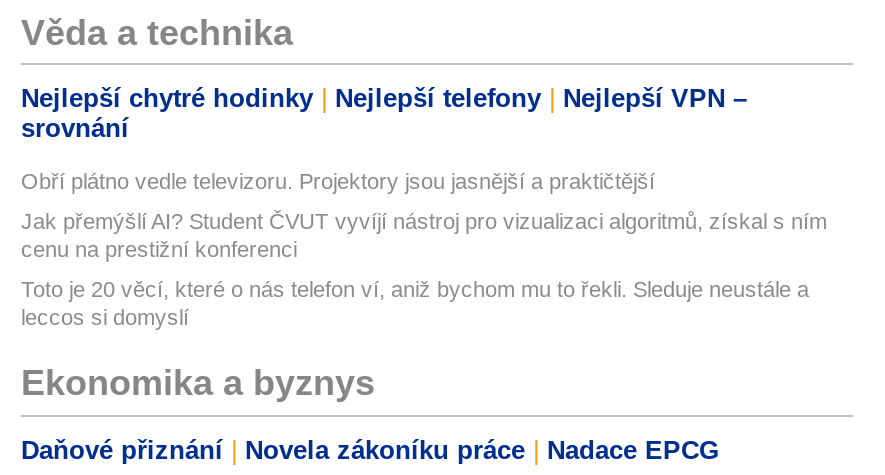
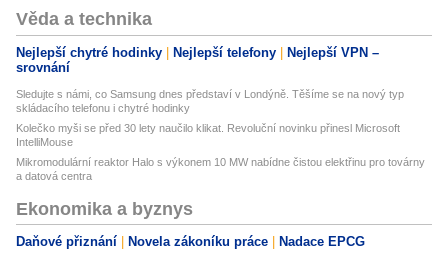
- Obří plátno vedle televizoru. Projektory jsou jasnější a praktičtější
+ Sledujte s námi, co Samsung dnes představí v Londýně. Těšíme se na nový typ
+ skládacího telefonu i chytré hodinky

- Jak přemýšlí AI? Student ČVUT vyvíjí nástroj pro vizualizaci algoritmů, získal s ním
- cenu na prestižní konferenci
+ Kolečko myši se před 30 lety naučilo klikat. Revoluční novinku přinesl Microsoft
+ IntelliMouse

- Toto je 20 věcí, které o nás telefon ví, aniž bychom mu to řekli. Sleduje neustále a
- leccos si domyslí
+ Mikromodulární reaktor Halo s výkonem 10 MW nabídne čistou elektřinu pro továrny
+ a datová centra
